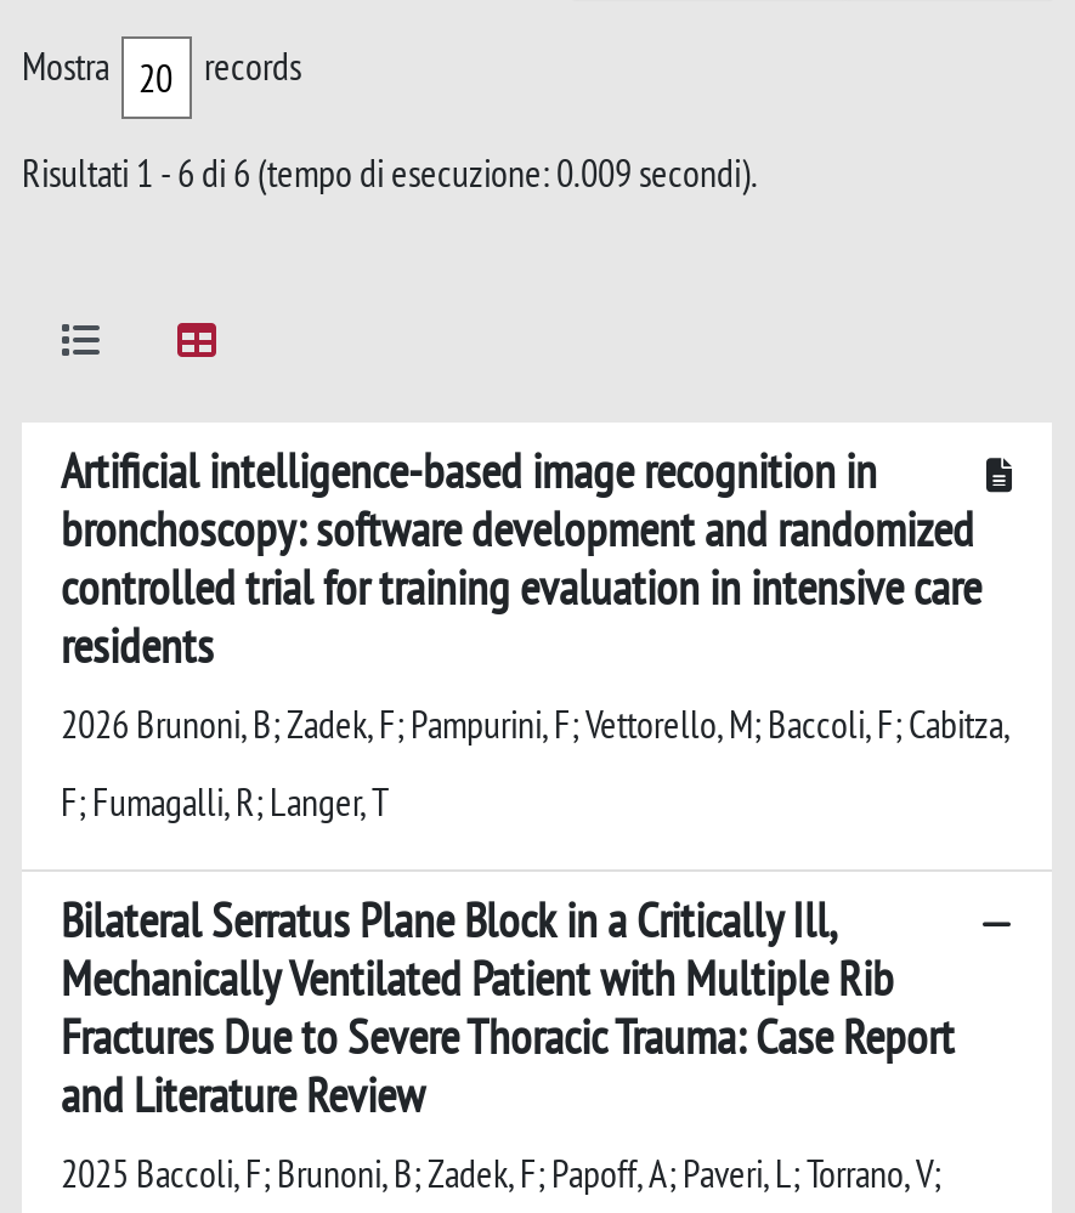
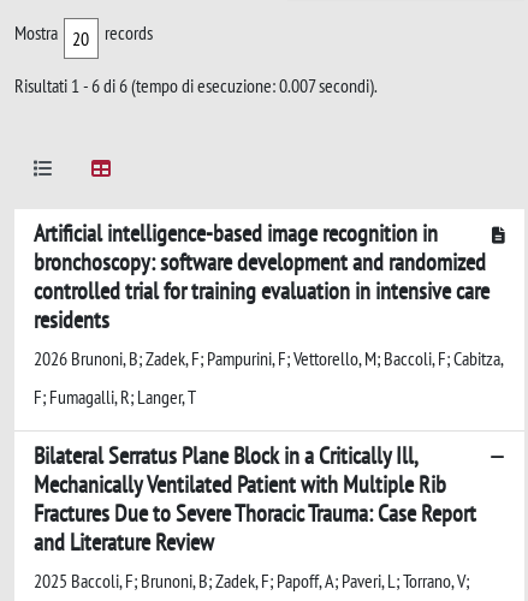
- Risultati 1 - 6 di 6 (tempo di esecuzione: 0.009 secondi).
+ Risultati 1 - 6 di 6 (tempo di esecuzione: 0.007 secondi).
